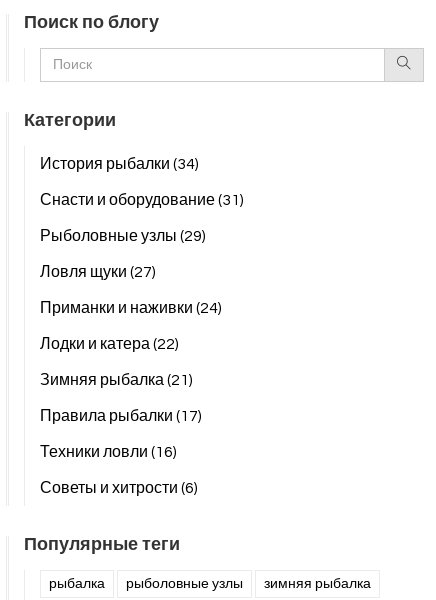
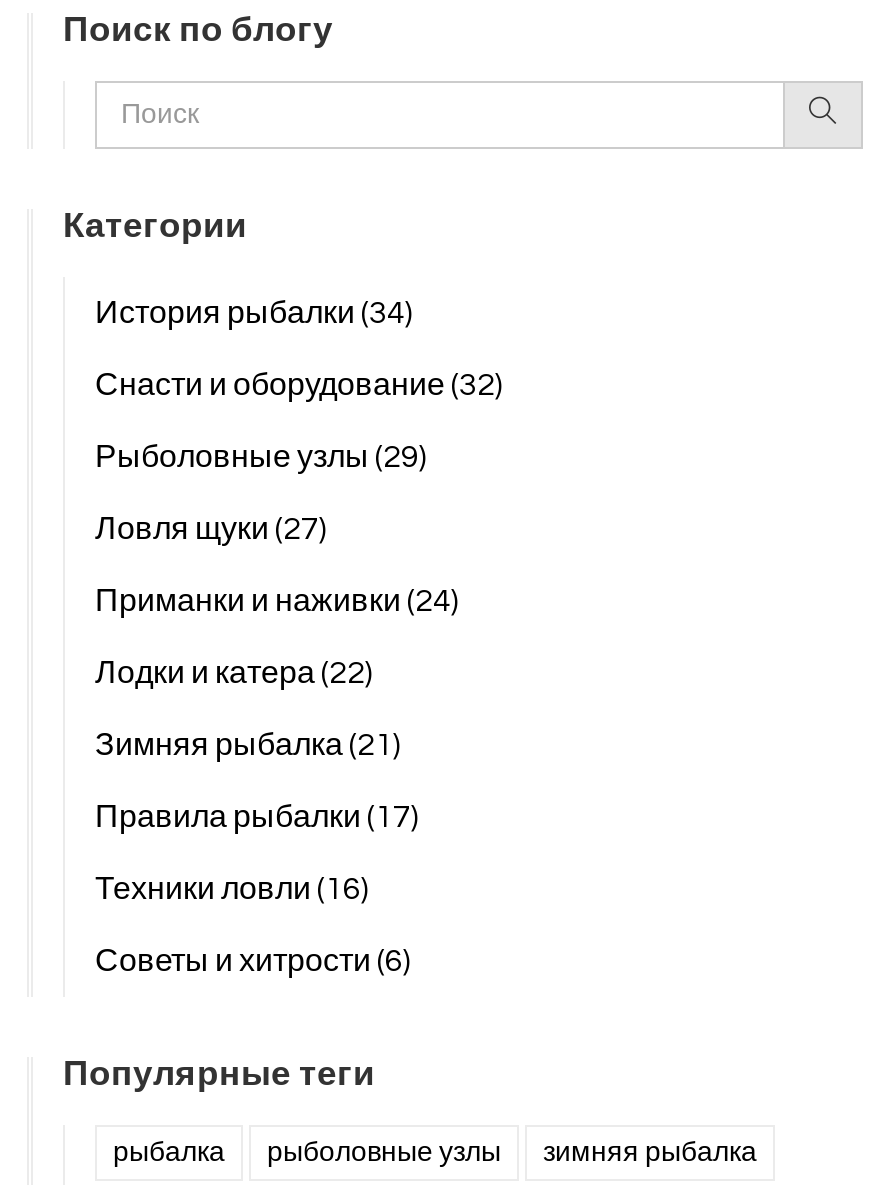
- Снасти и оборудование (31)
+ Снасти и оборудование (32)
